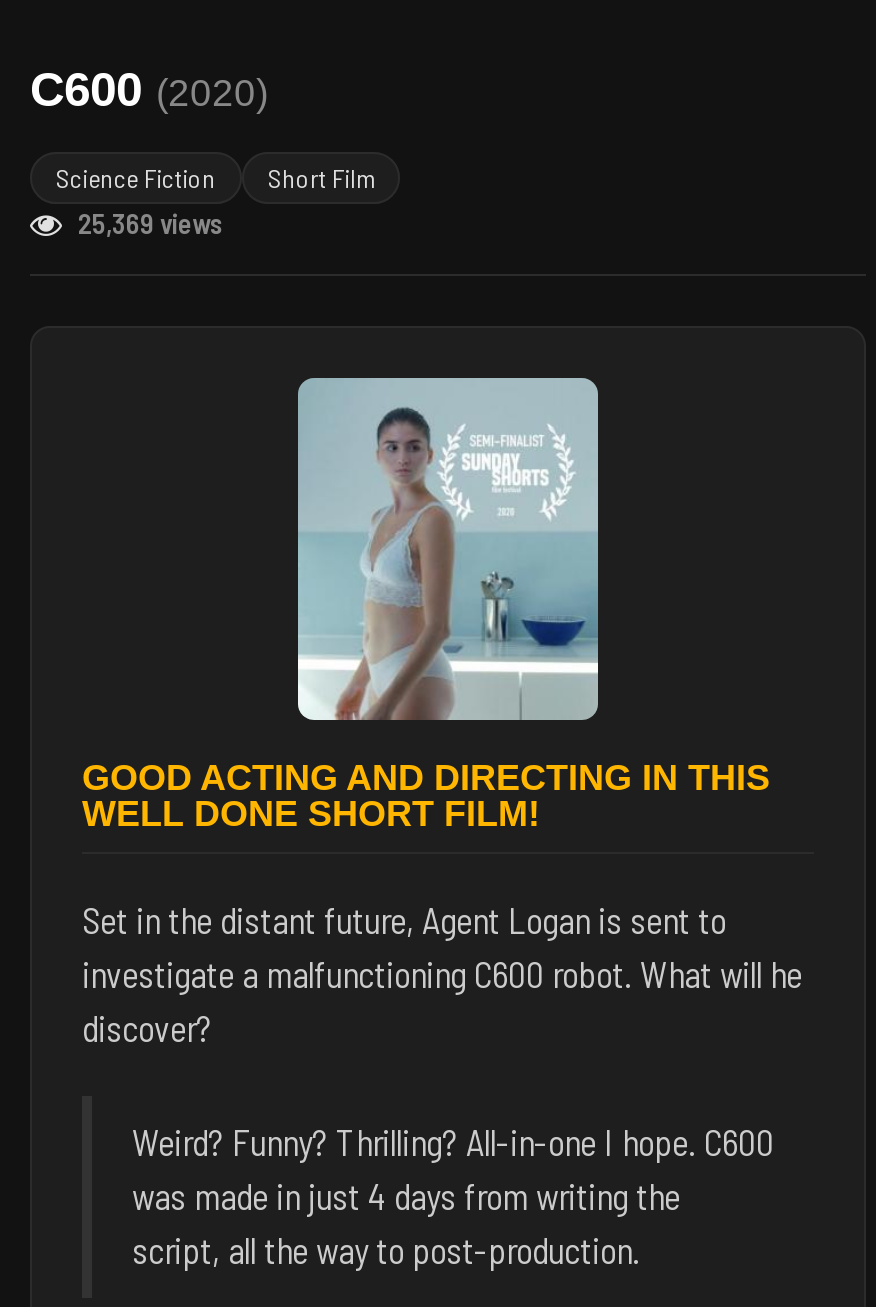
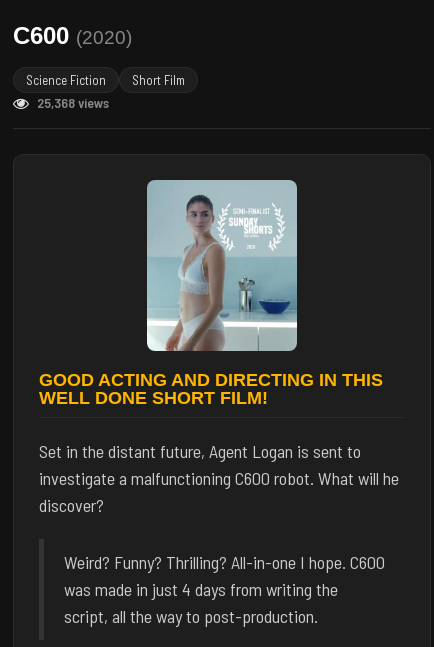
- 25,369 views
+ 25,368 views
